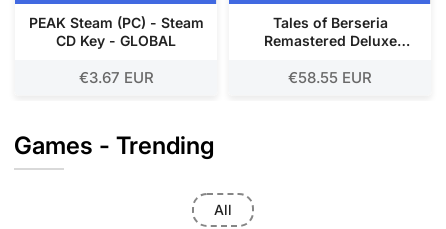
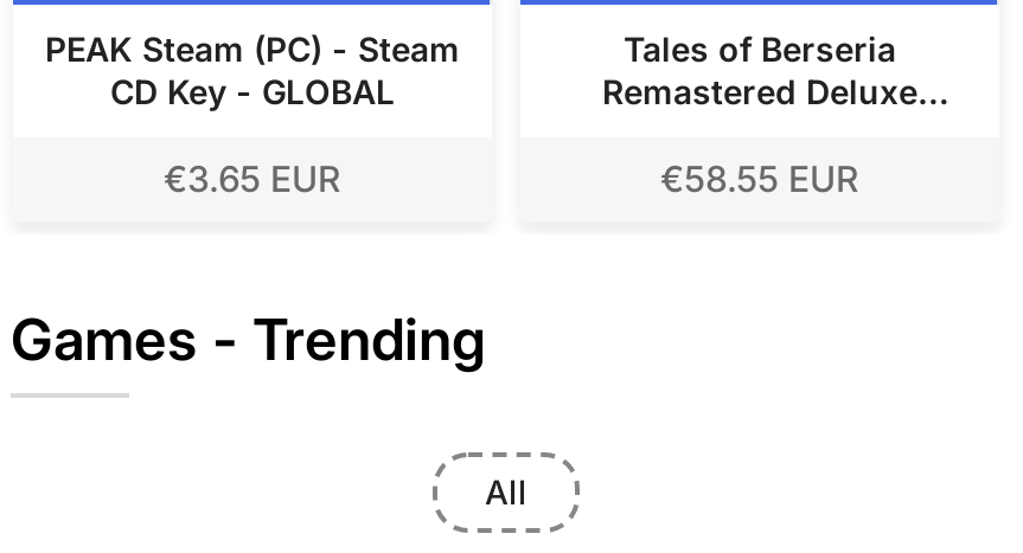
- €3.67 EUR
+ €3.65 EUR
